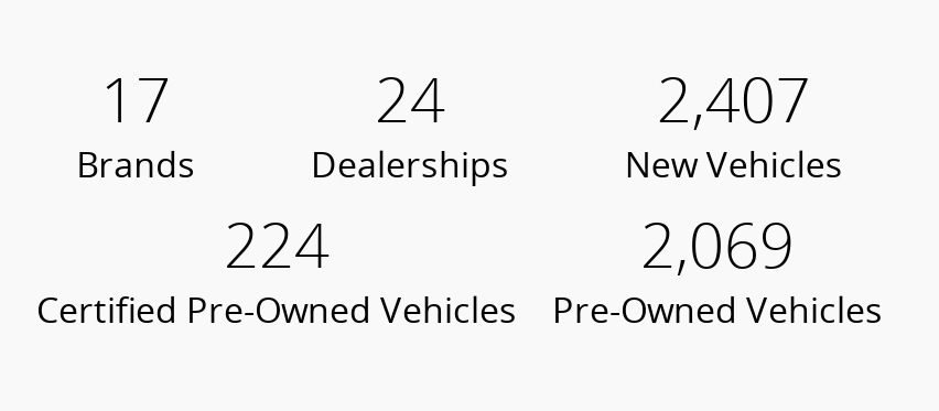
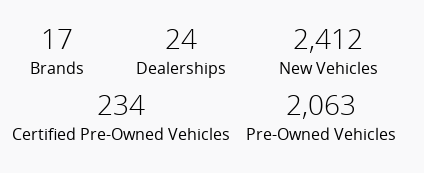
- 2,407
+ 2,412

- 224
+ 234

- 2,069
+ 2,063
